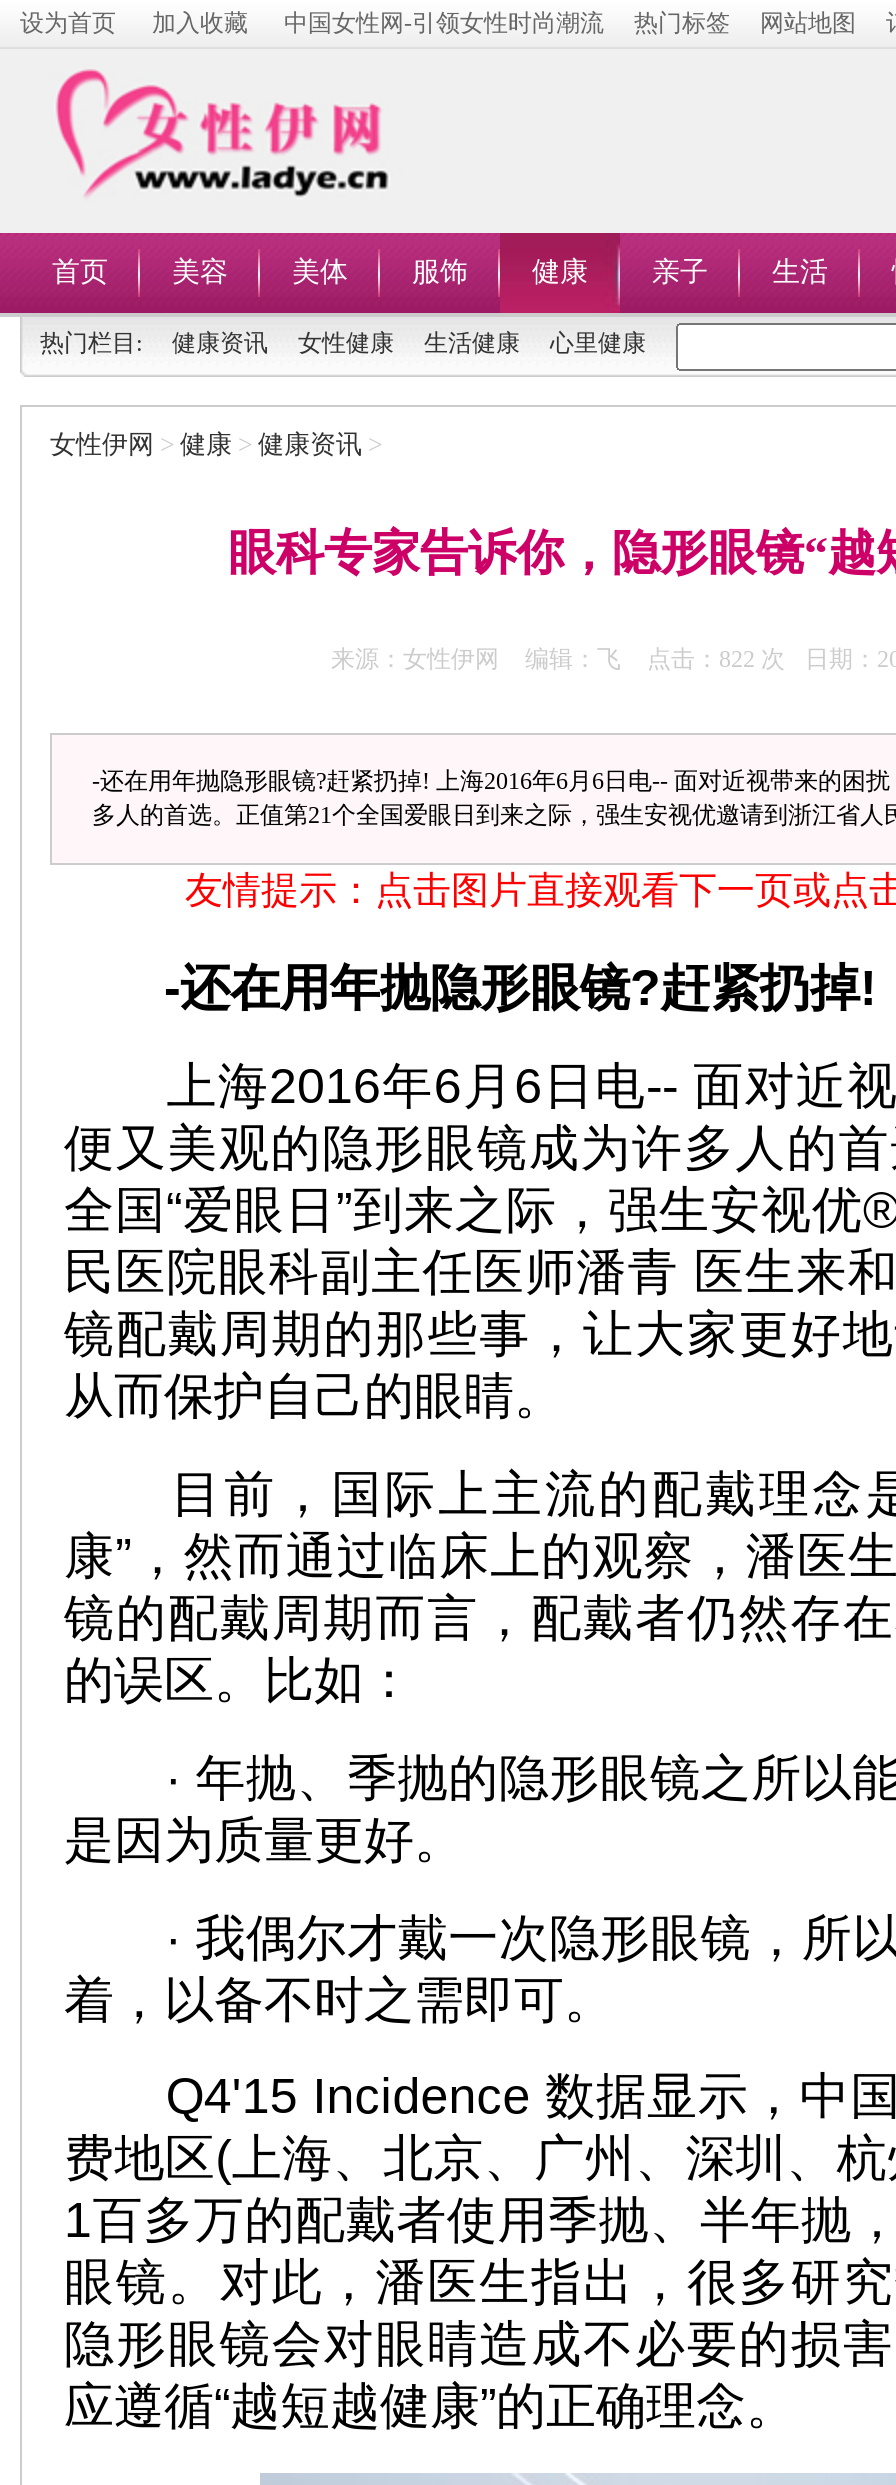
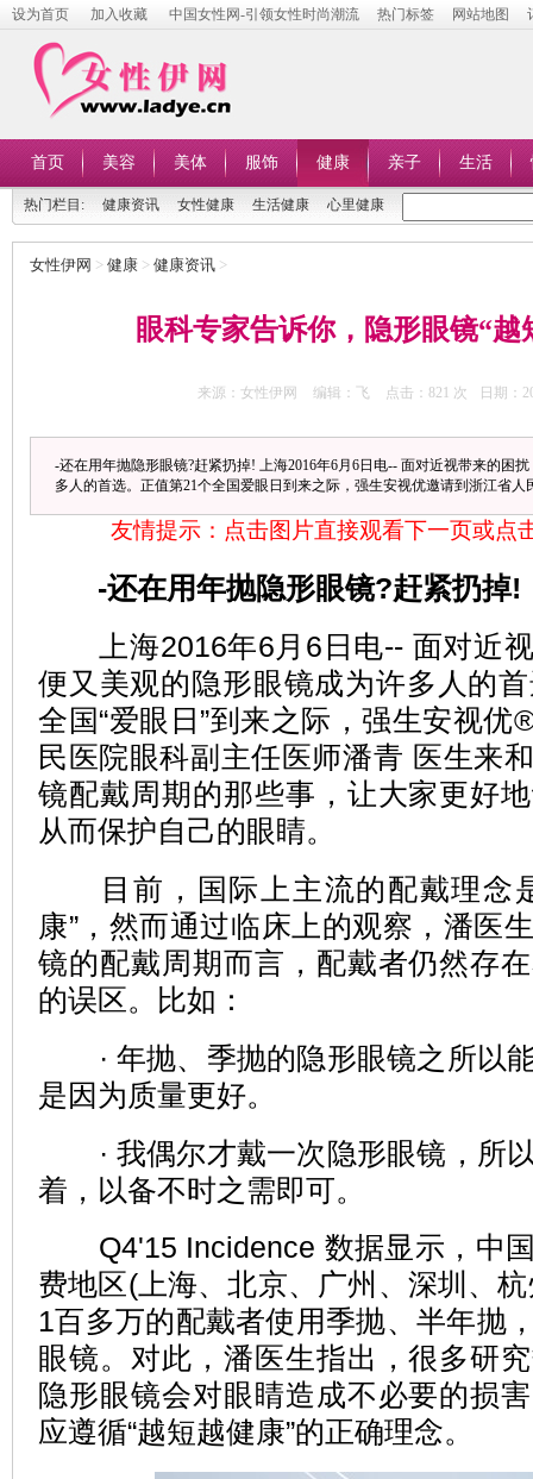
- 点击：822 次
+ 点击：821 次
